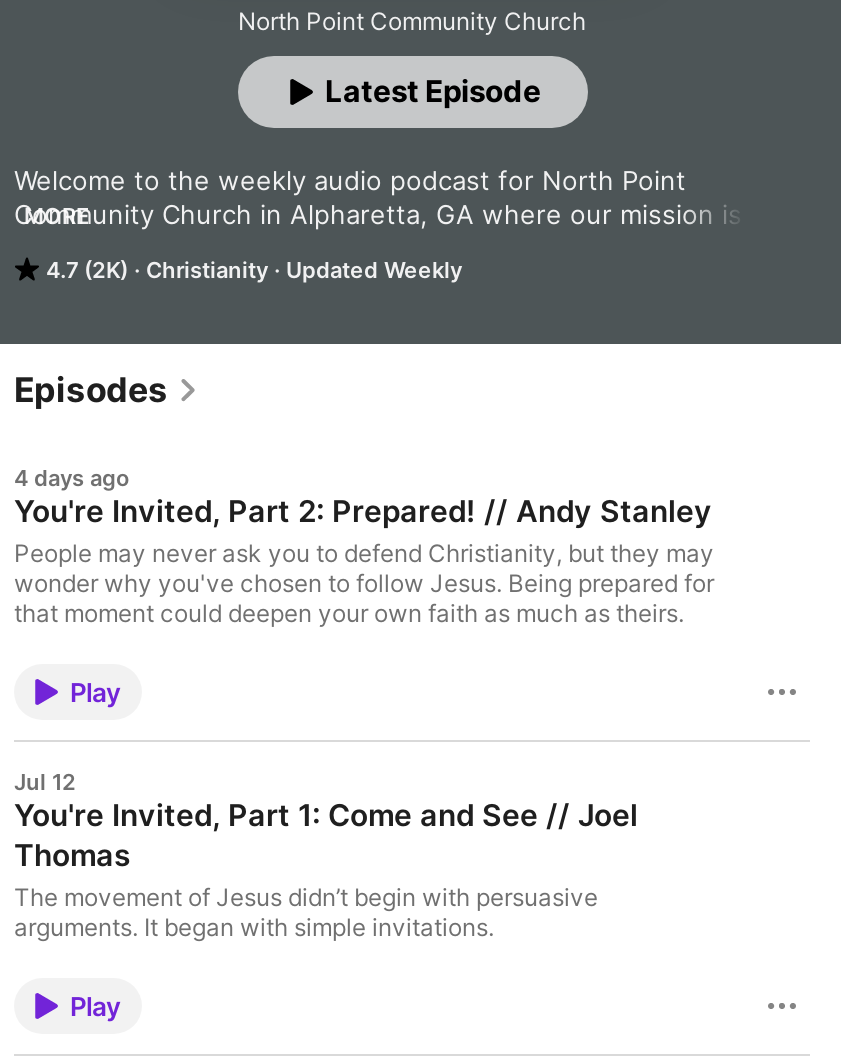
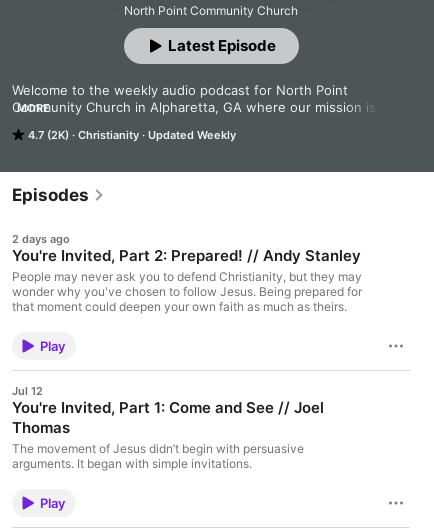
- 4 days ago
+ 2 days ago
